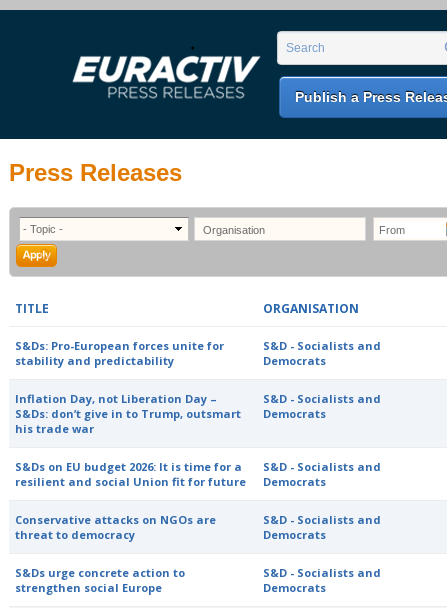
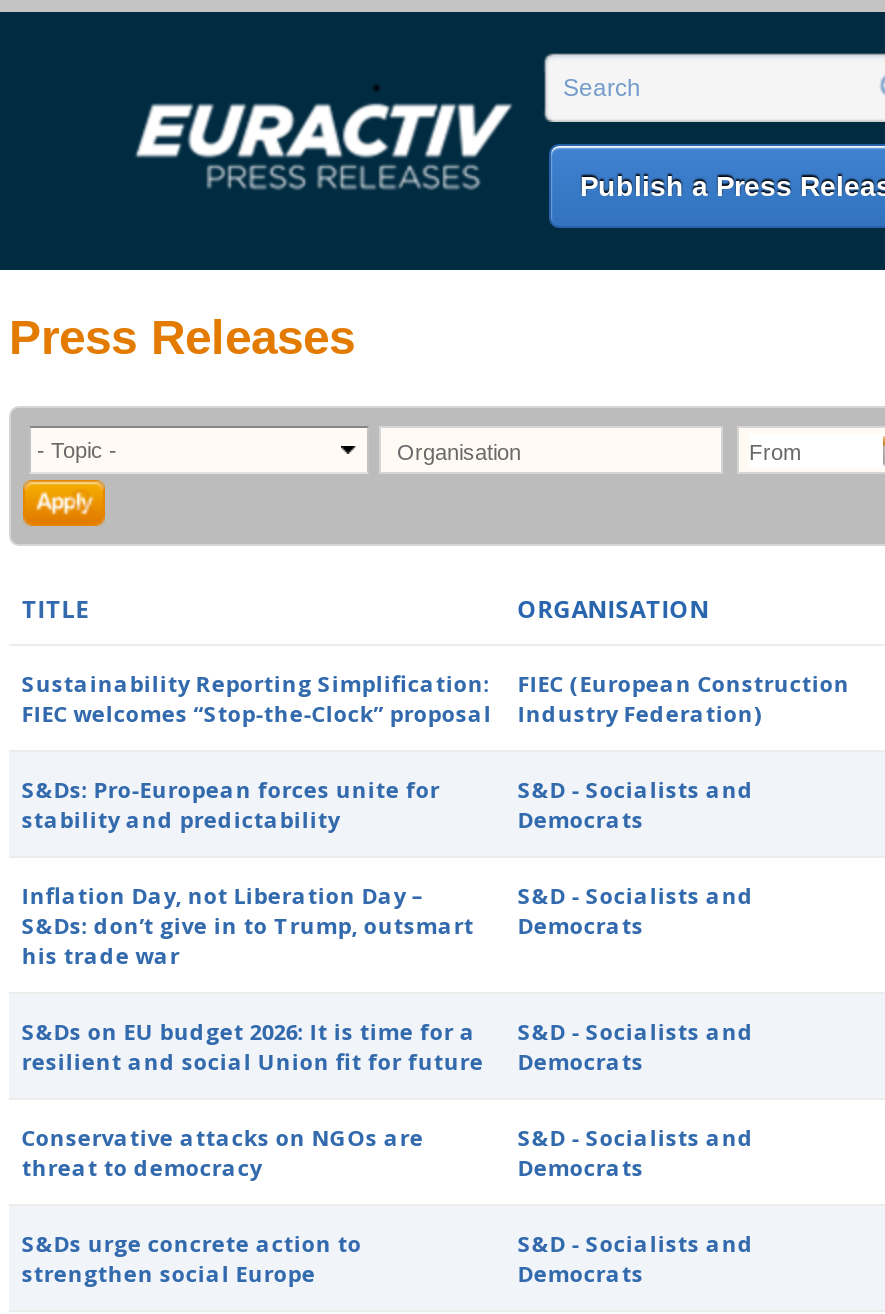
+ Sustainability Reporting Simplification:
+ FIEC welcomes “Stop-the-Clock” proposal

+ FIEC (European Construction
+ Industry Federation)
